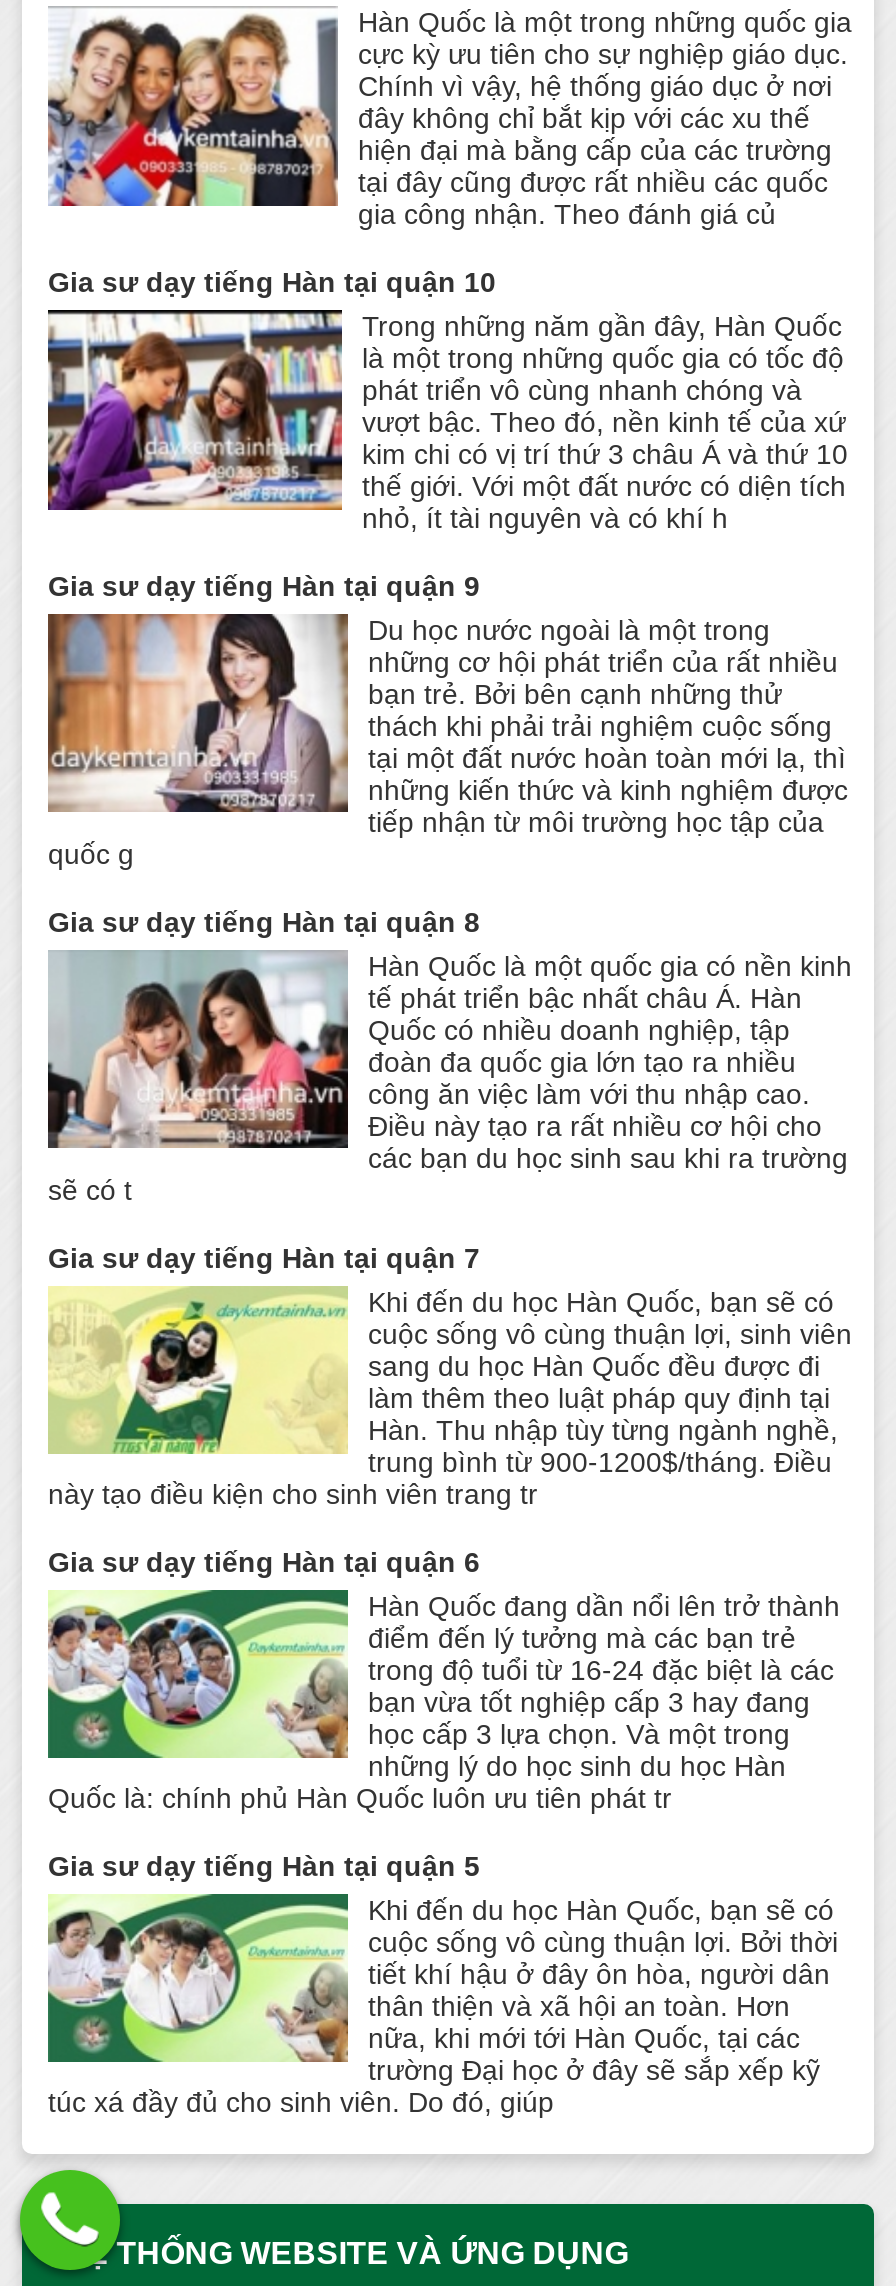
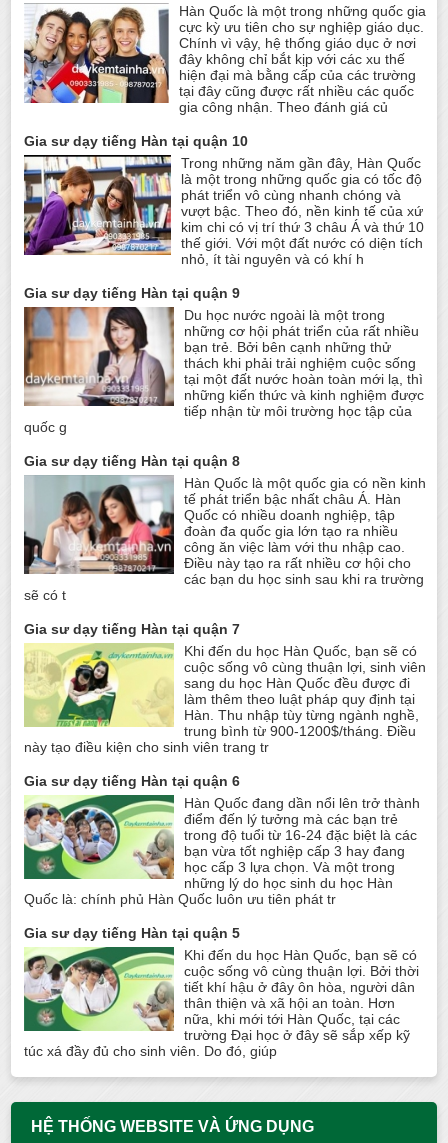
- [image]
+ [image]
